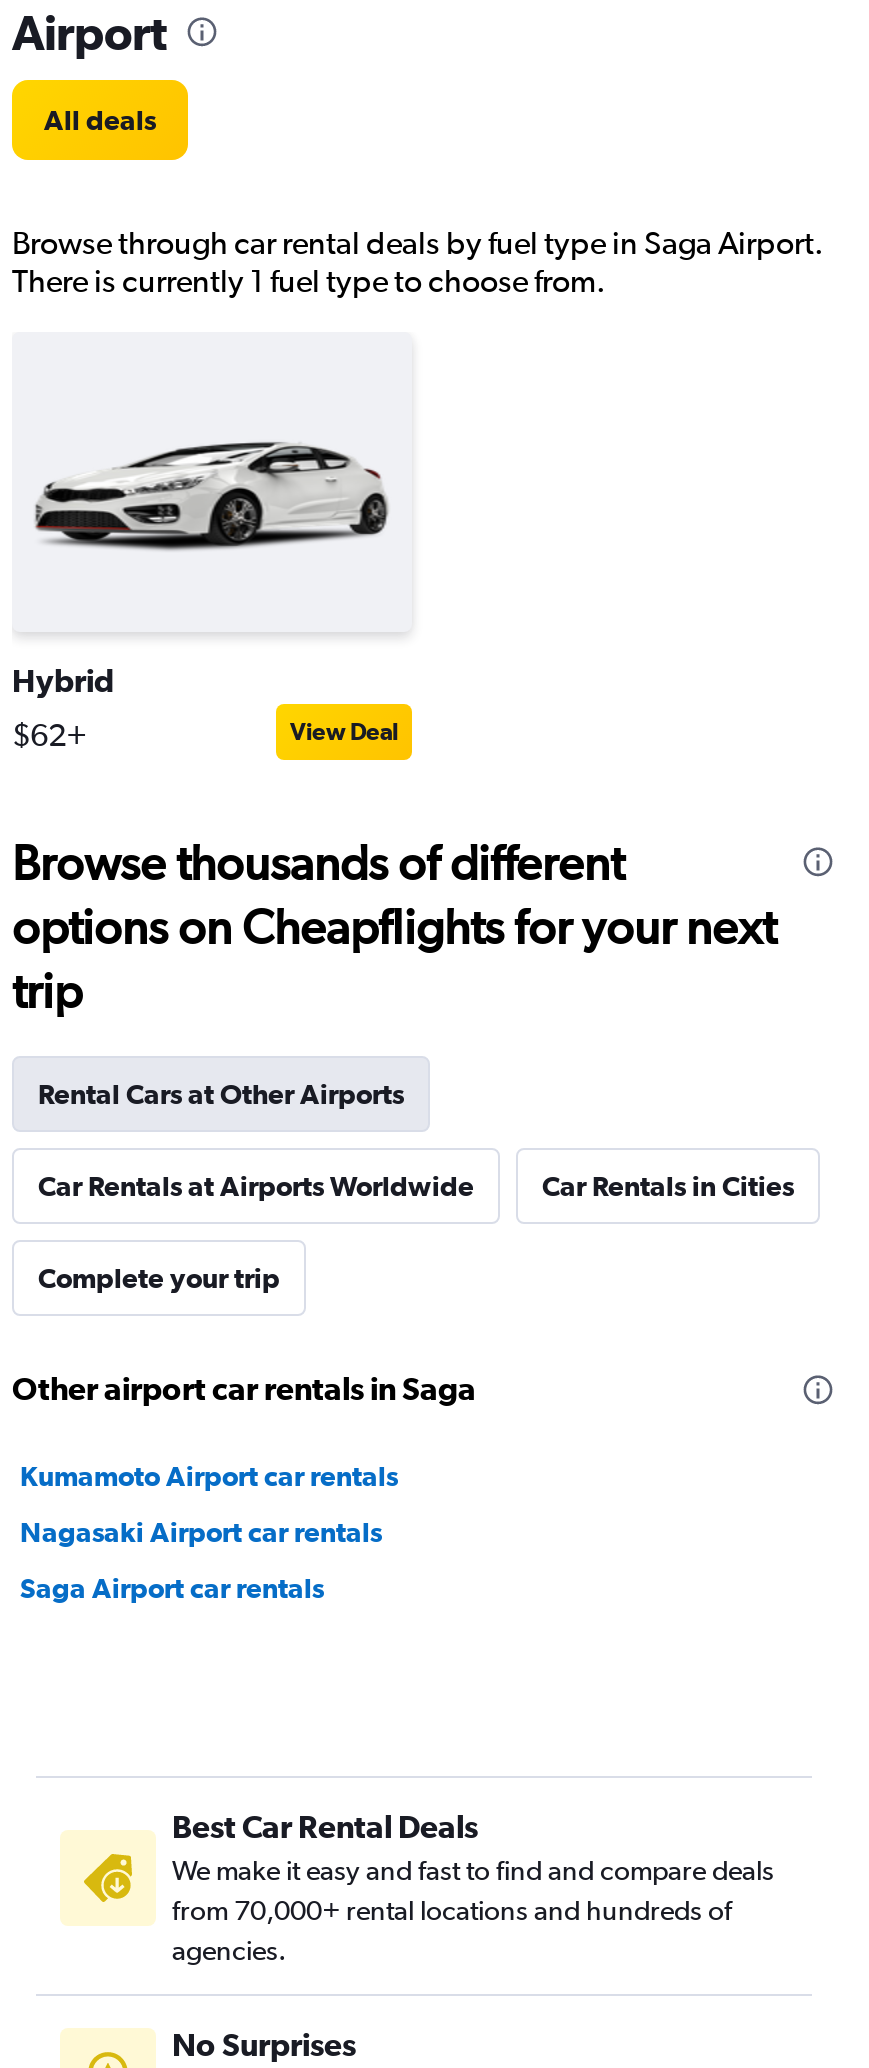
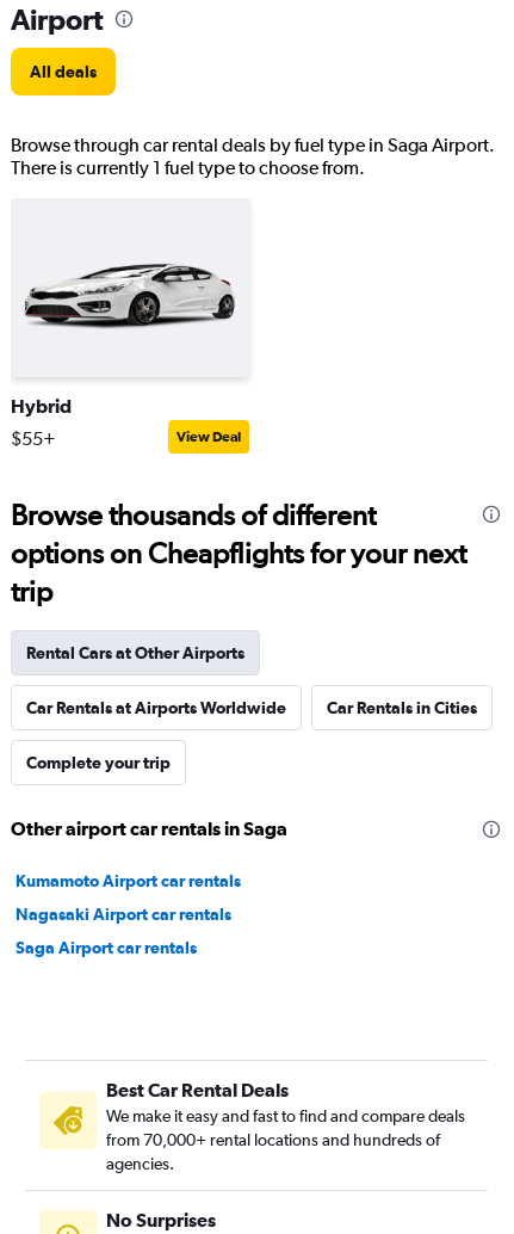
- $62+
+ $55+
